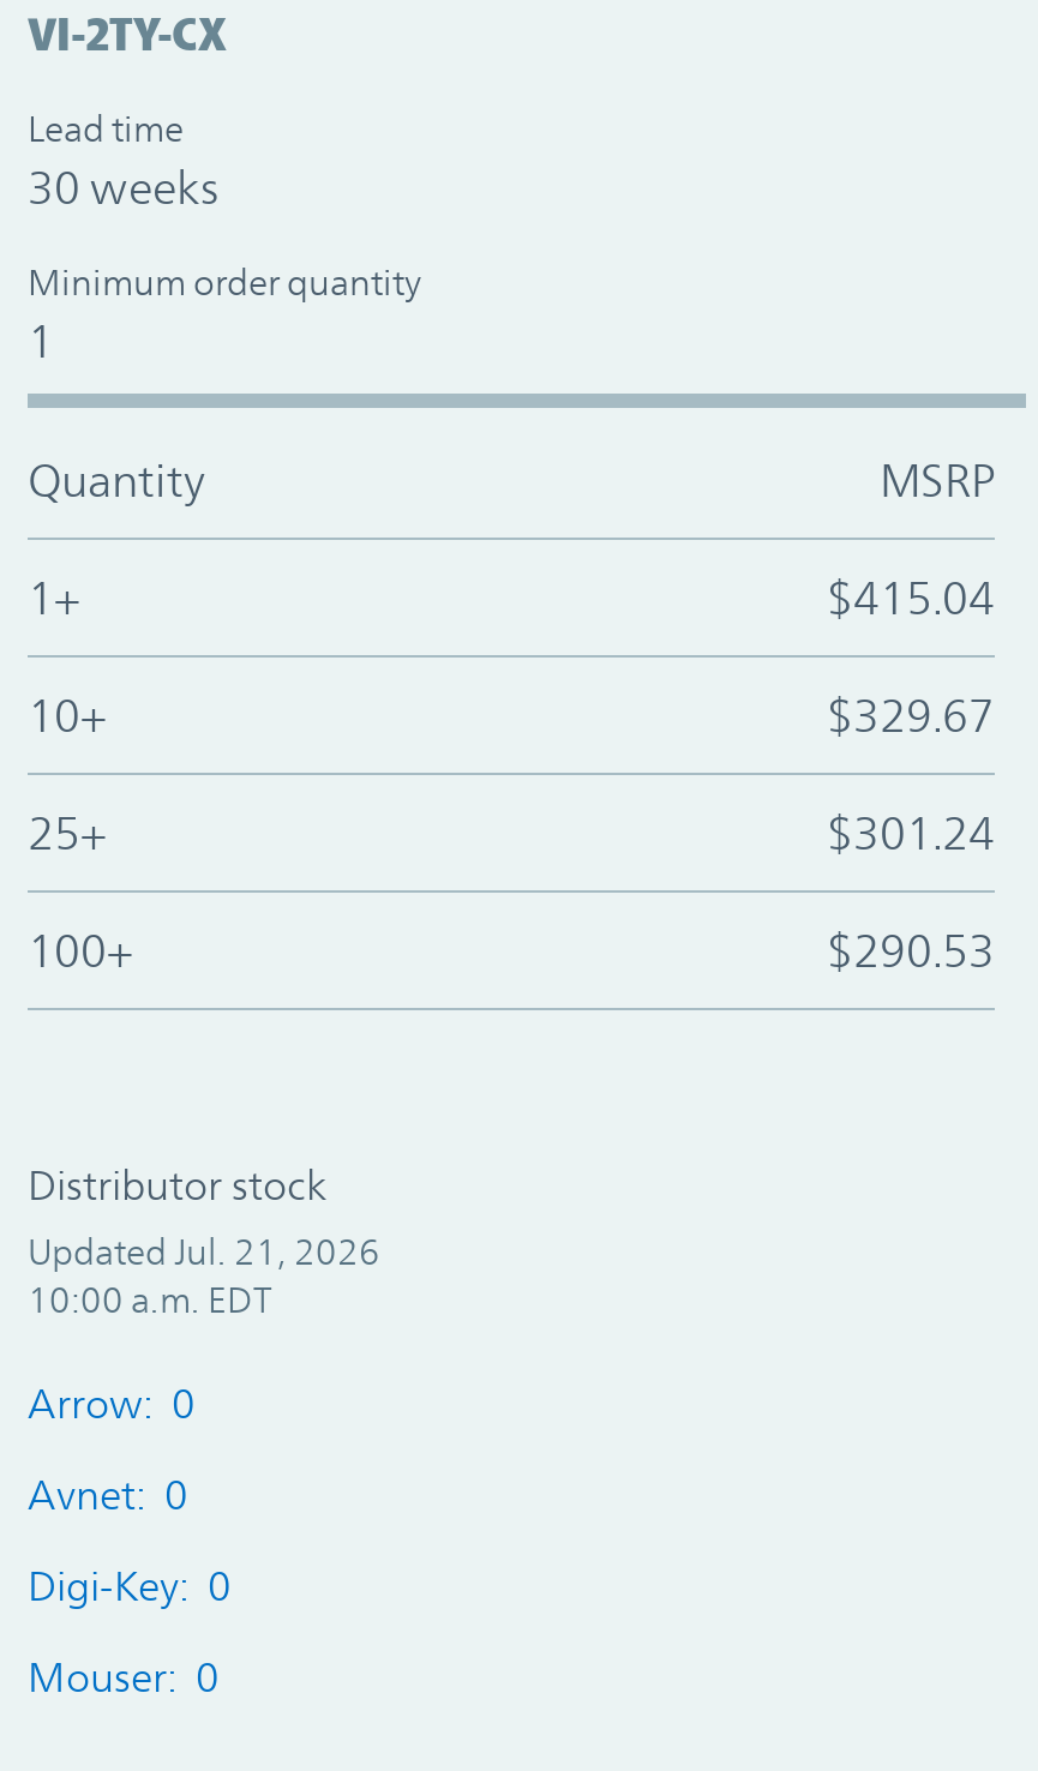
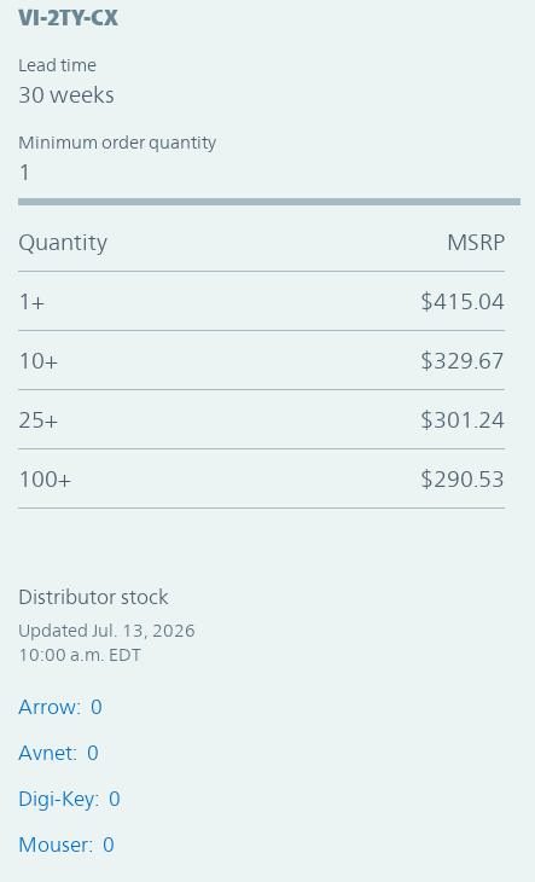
- Updated Jul. 21, 2026
+ Updated Jul. 13, 2026
